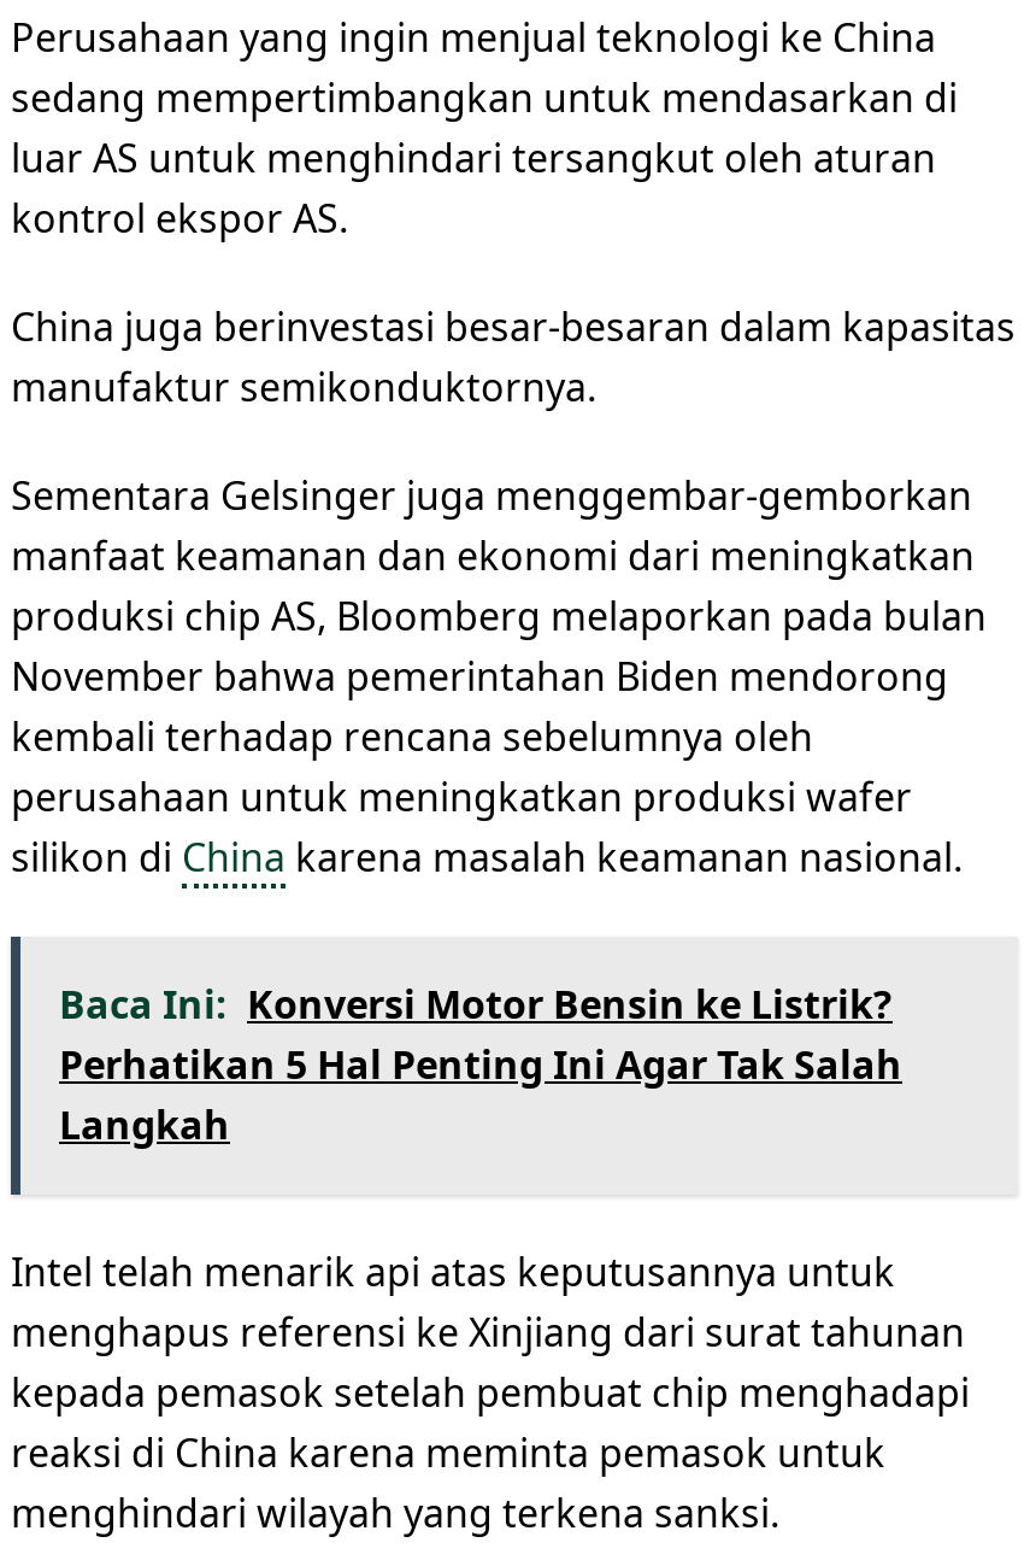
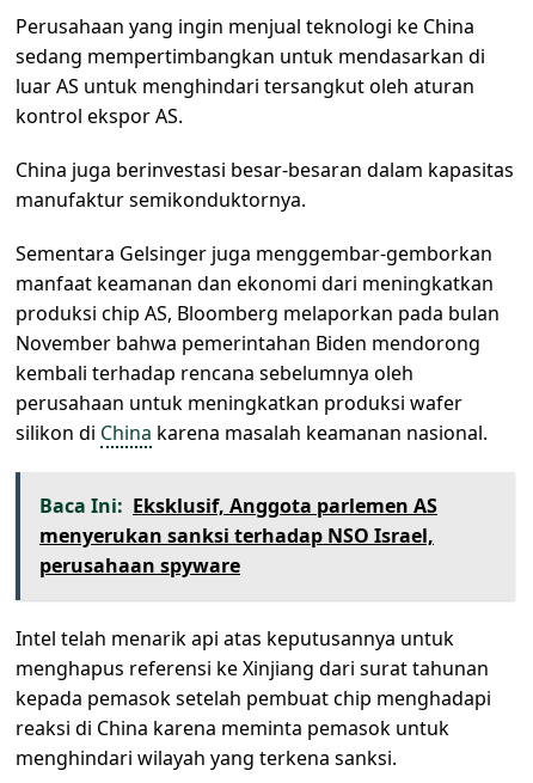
- Baca Ini: Konversi Motor Bensin ke Listrik?
- Perhatikan 5 Hal Penting Ini Agar Tak Salah
- Langkah
+ Baca Ini: Eksklusif, Anggota parlemen AS
+ menyerukan sanksi terhadap NSO Israel,
+ perusahaan spyware
